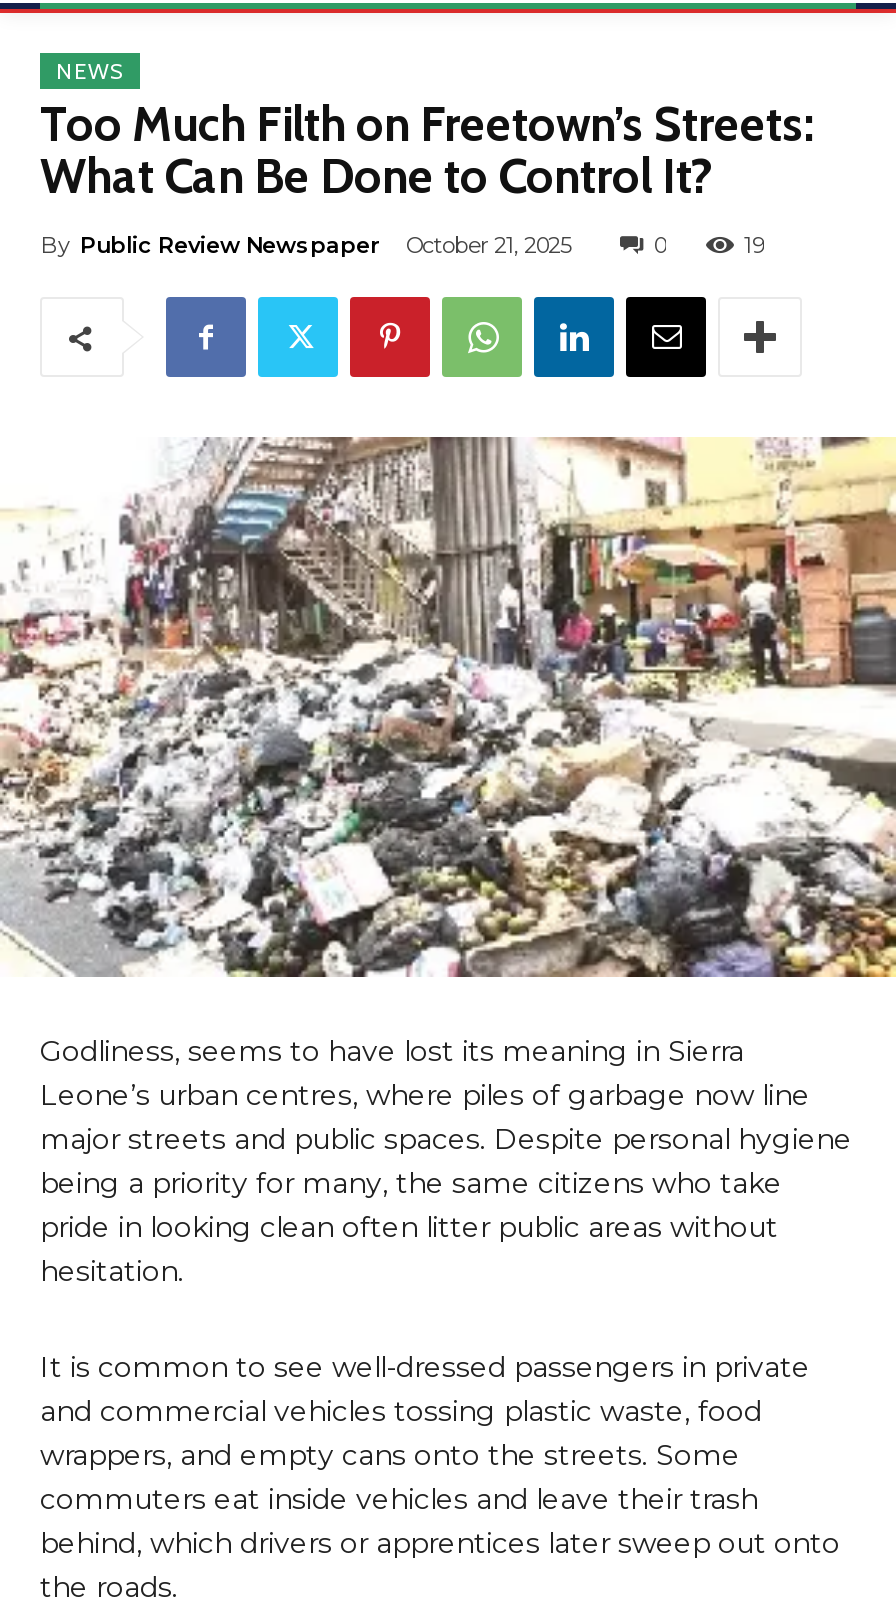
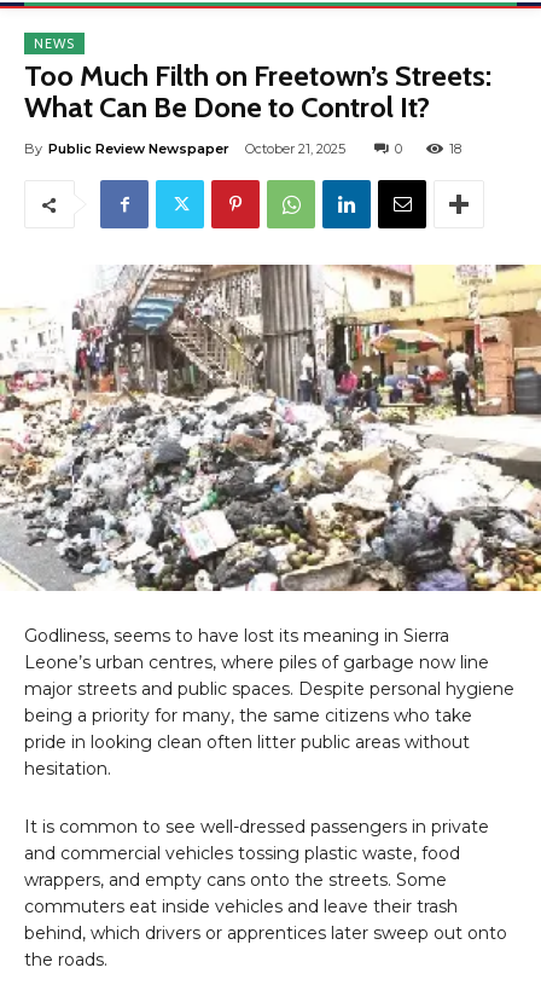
- 19
+ 18
